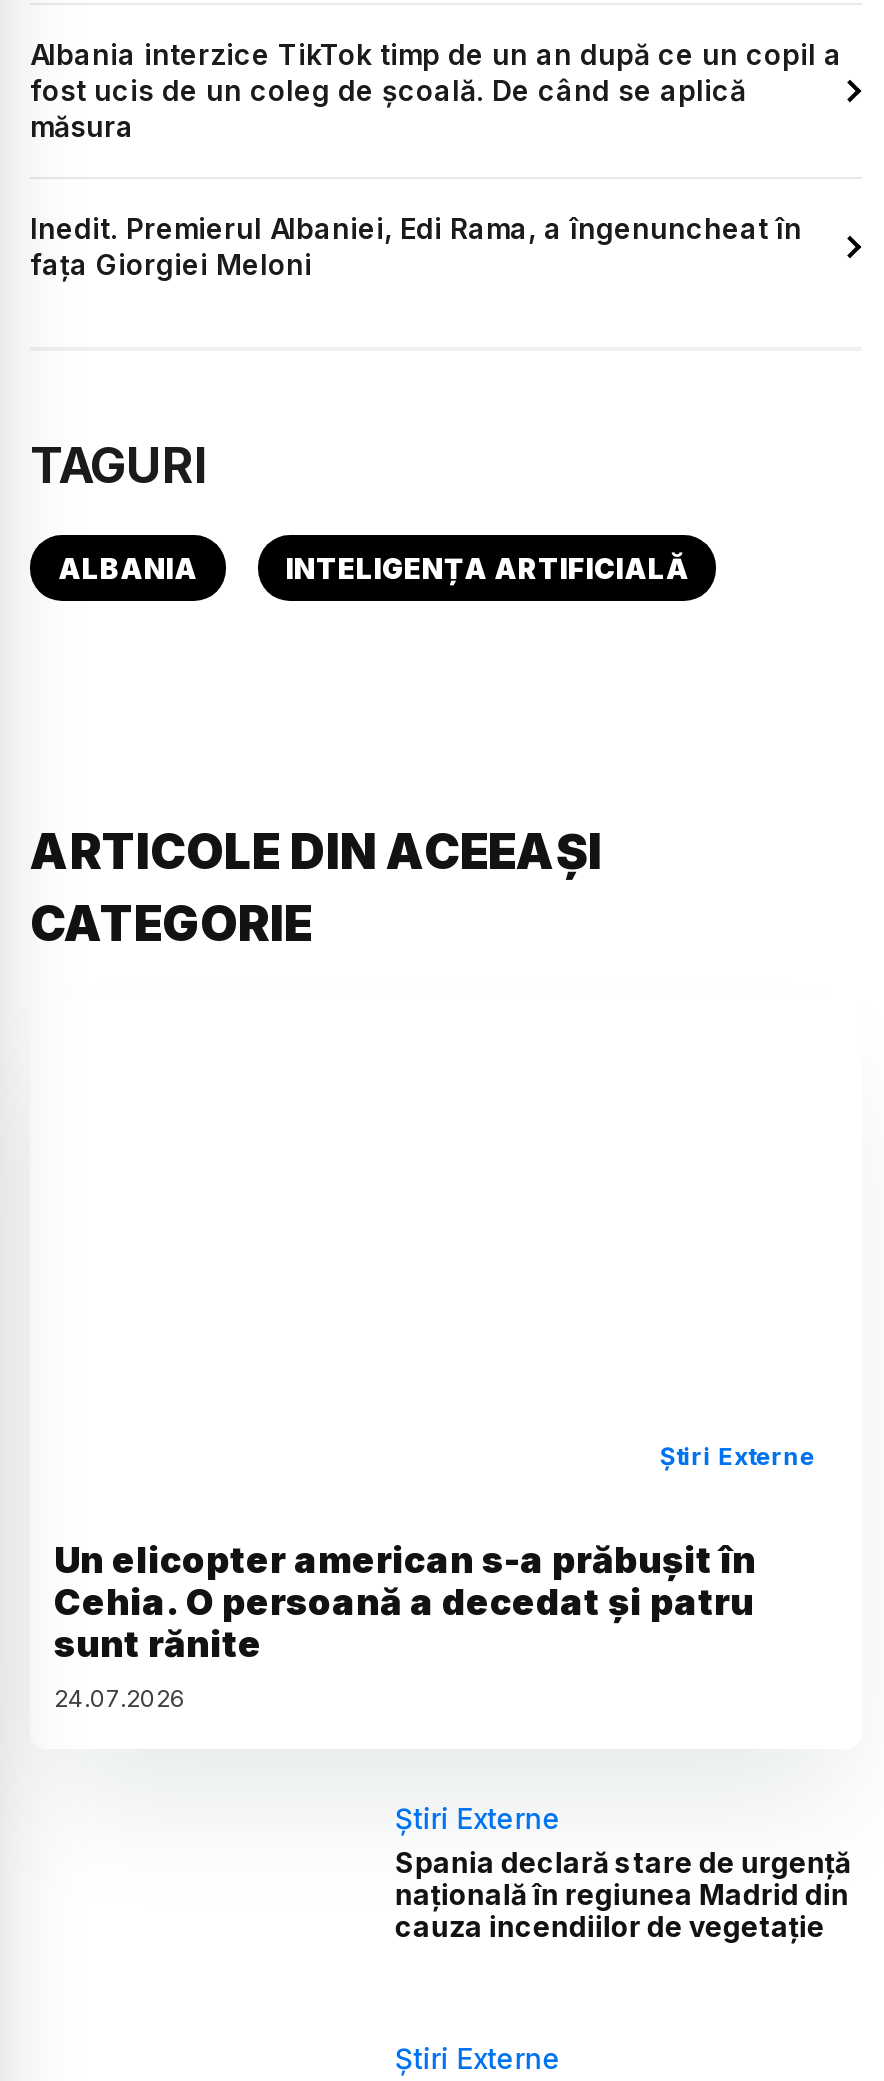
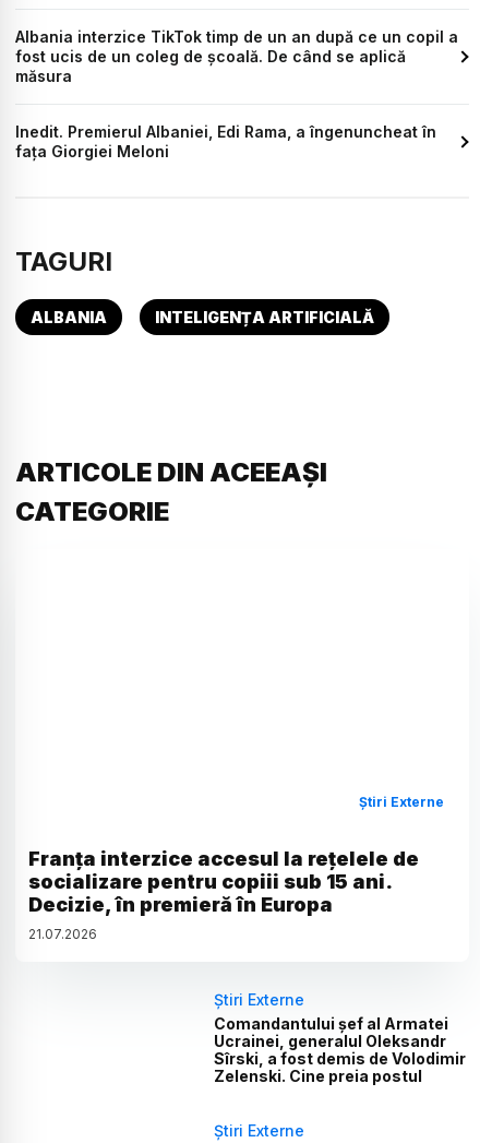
- Un elicopter american s-a prăbușit în
- Cehia. O persoană a decedat și patru
- sunt rănite
- 24.07.2026
+ Franța interzice accesul la rețelele de
+ socializare pentru copiii sub 15 ani.
+ Decizie, în premieră în Europa
+ 21.07.2026

- Spania declară stare de urgență
- națională în regiunea Madrid din
- cauza incendiilor de vegetație
+ Comandantului șef al Armatei
+ Ucrainei, generalul Oleksandr
+ Sîrski, a fost demis de Volodimir
+ Zelenski. Cine preia postul
